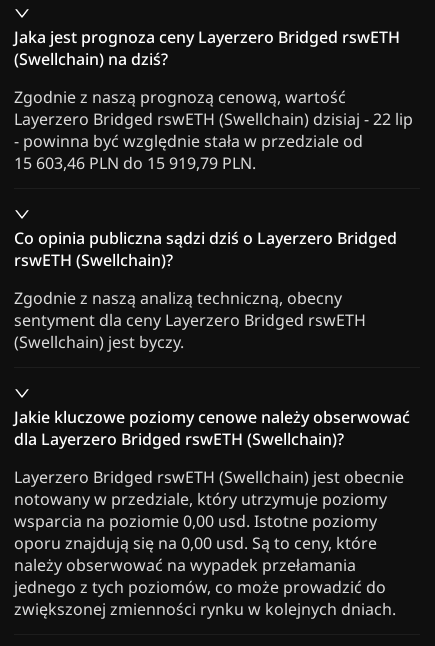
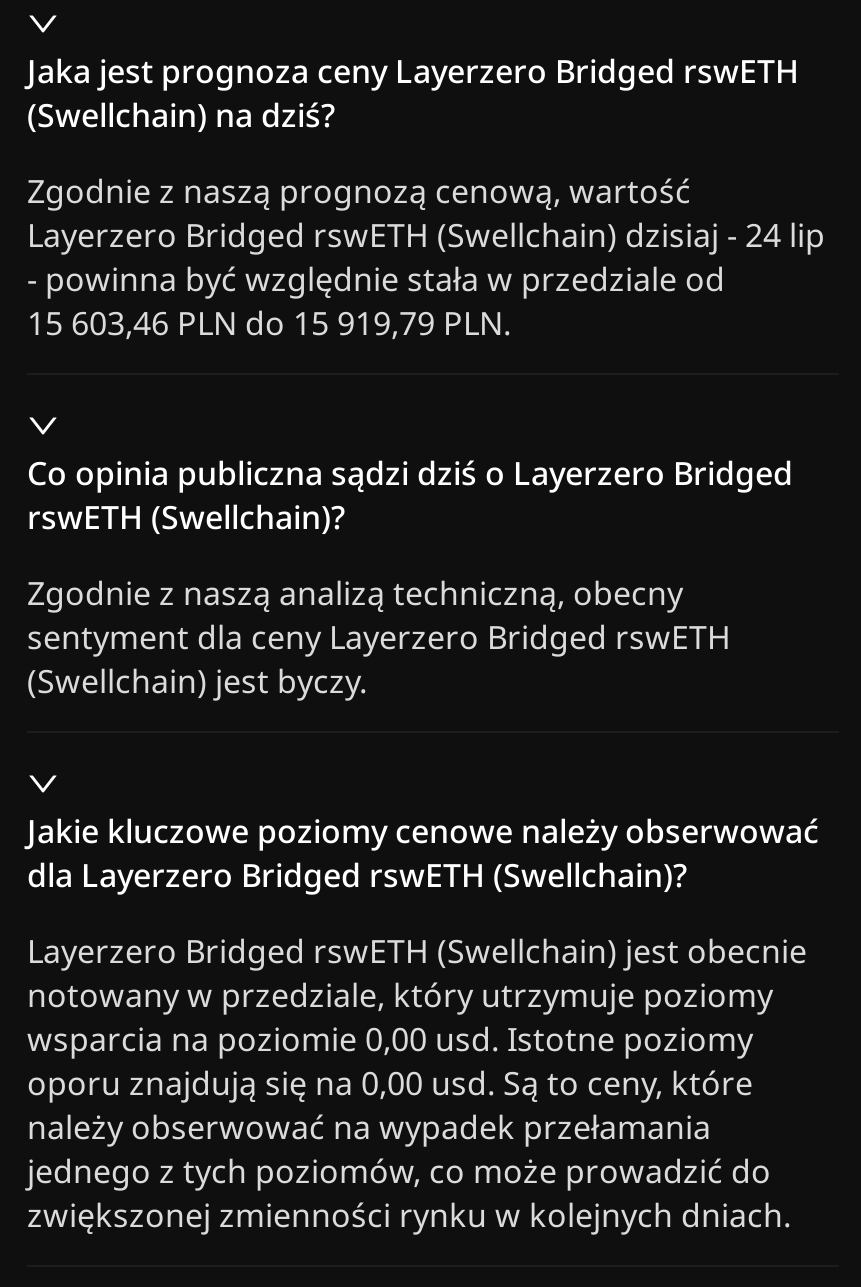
- Layerzero Bridged rswETH (Swellchain) dzisiaj - 22 lip
+ Layerzero Bridged rswETH (Swellchain) dzisiaj - 24 lip
